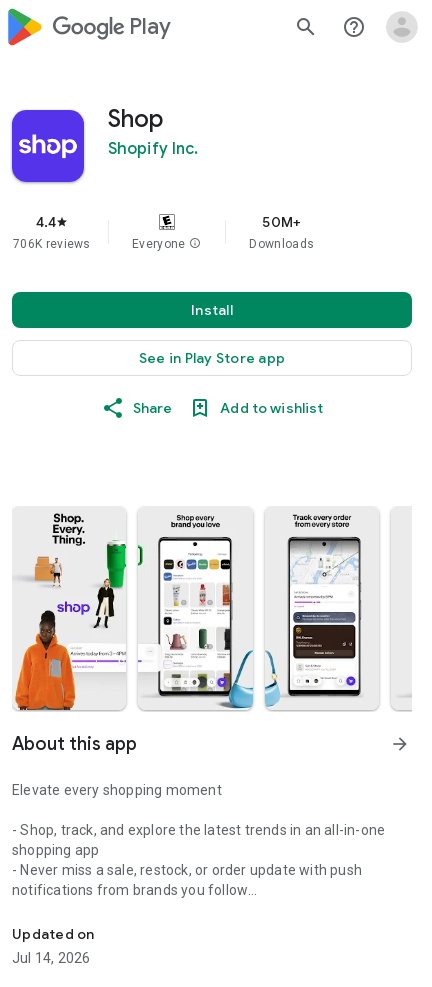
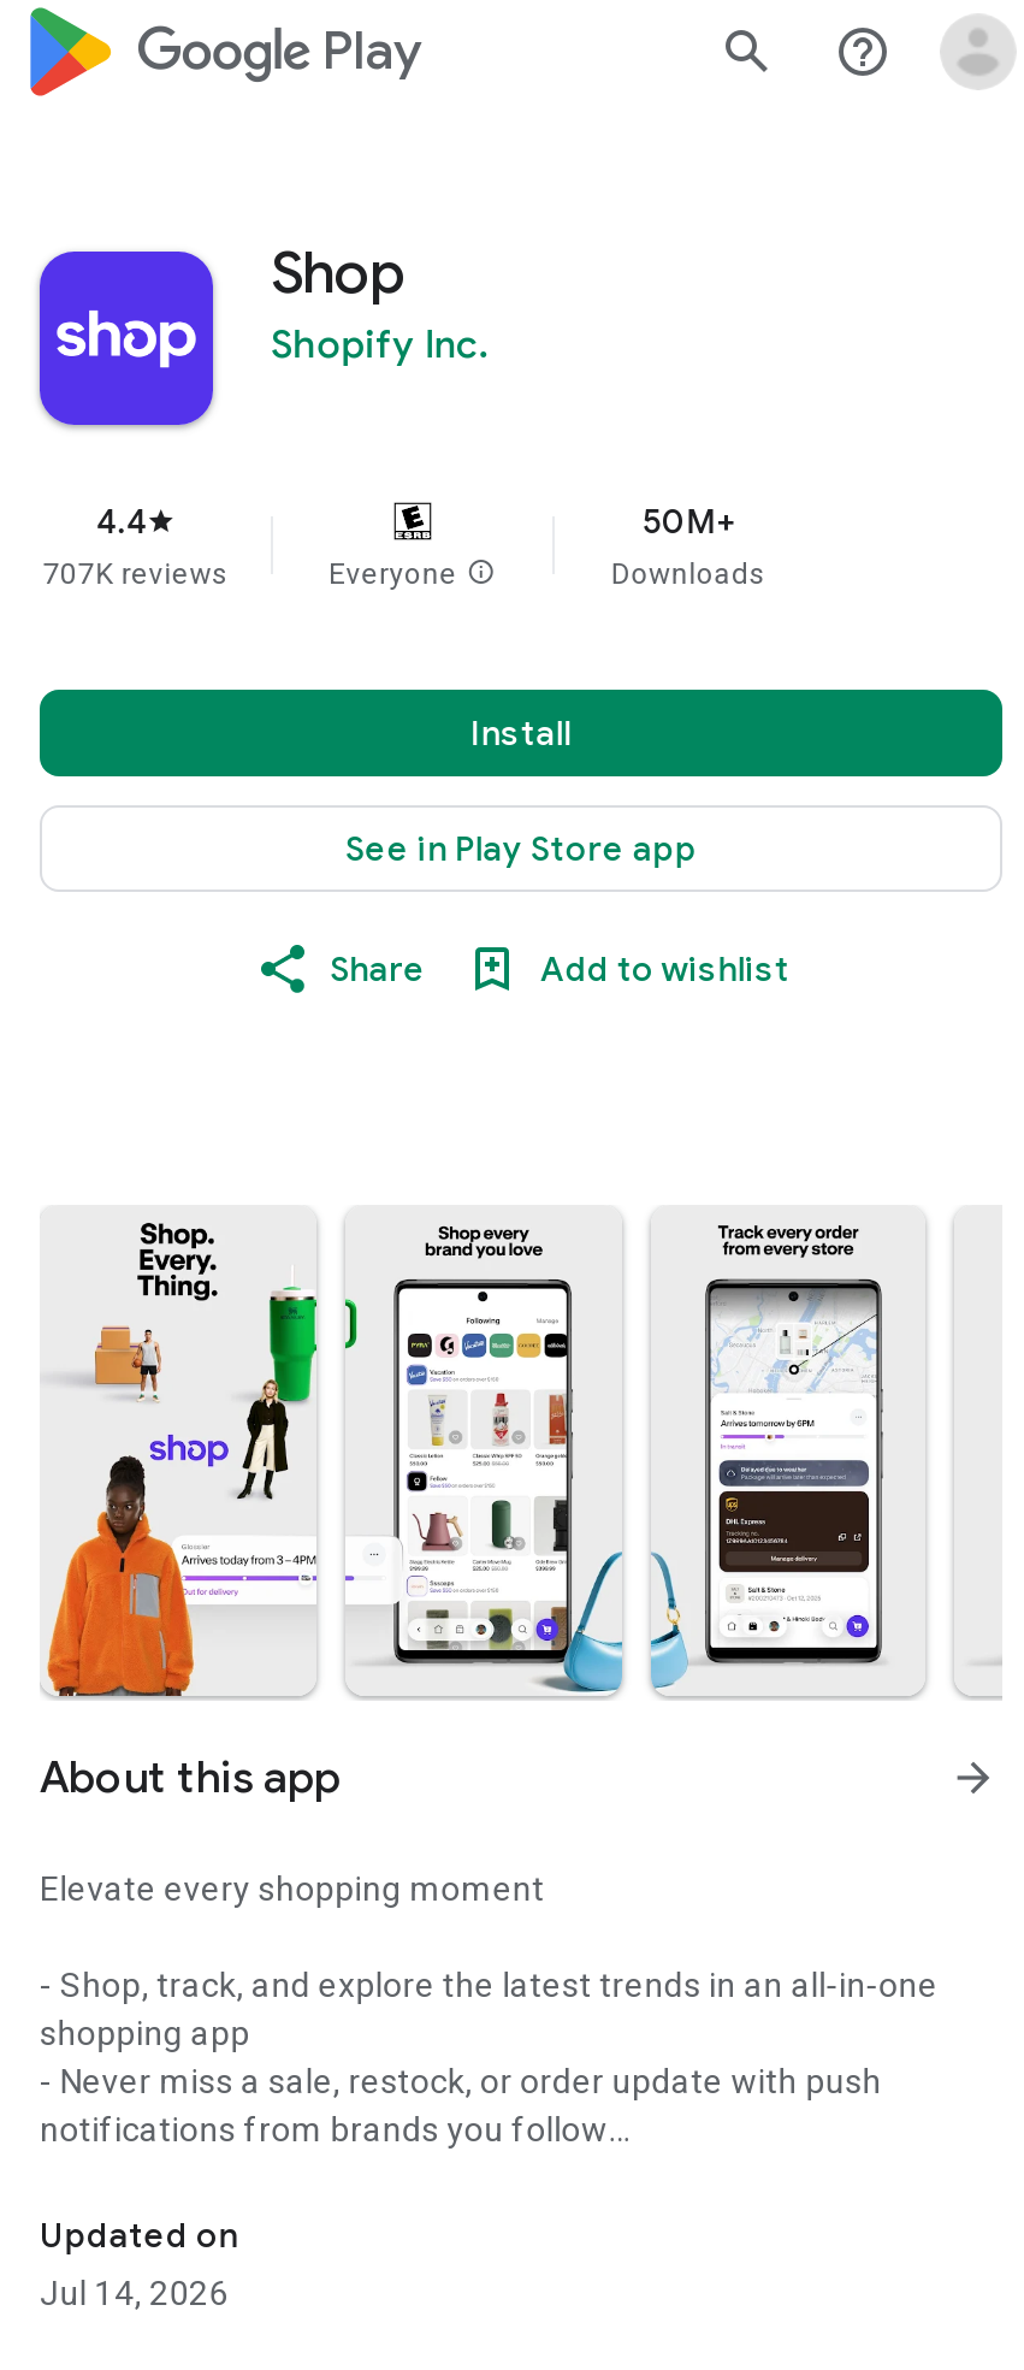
- 706K reviews
+ 707K reviews
